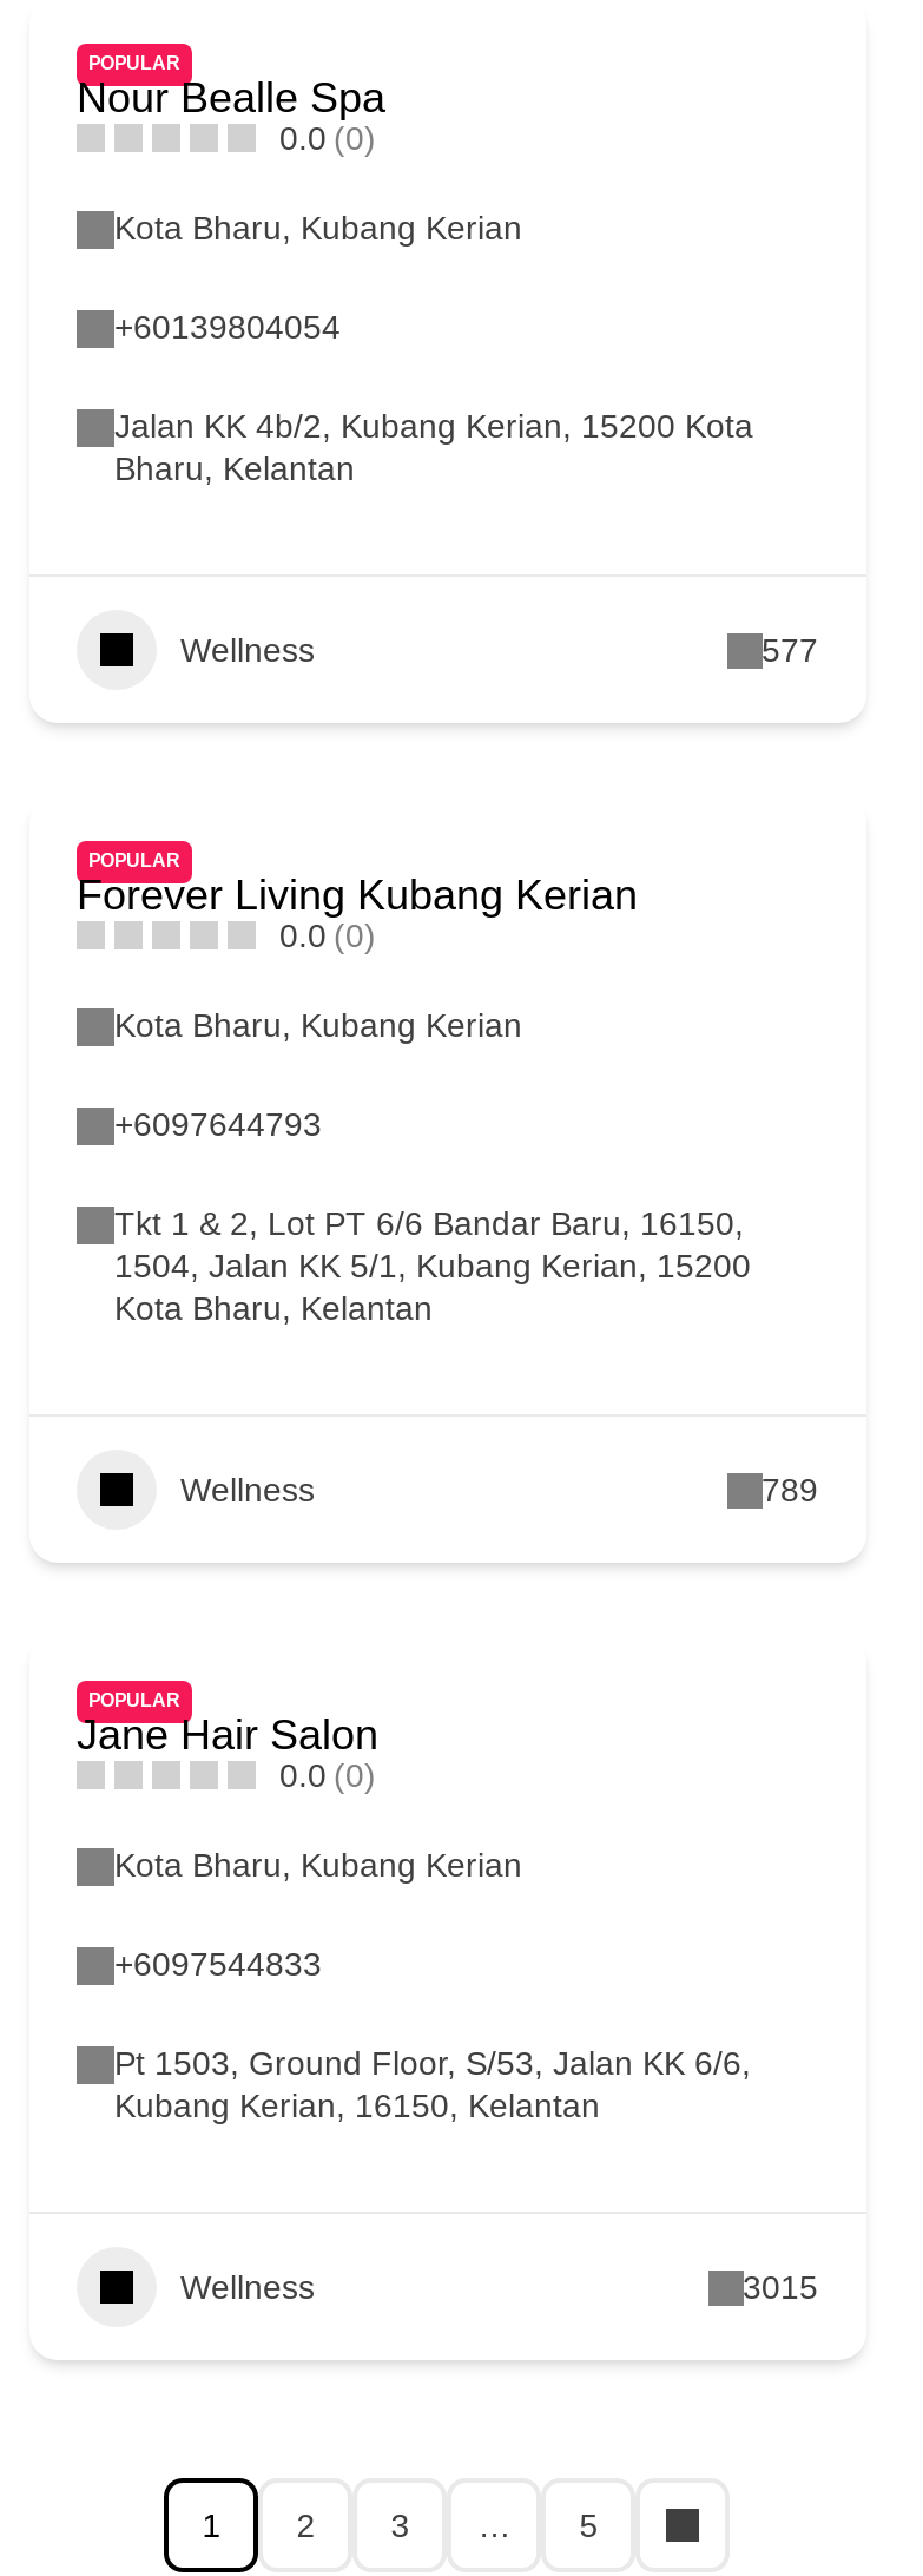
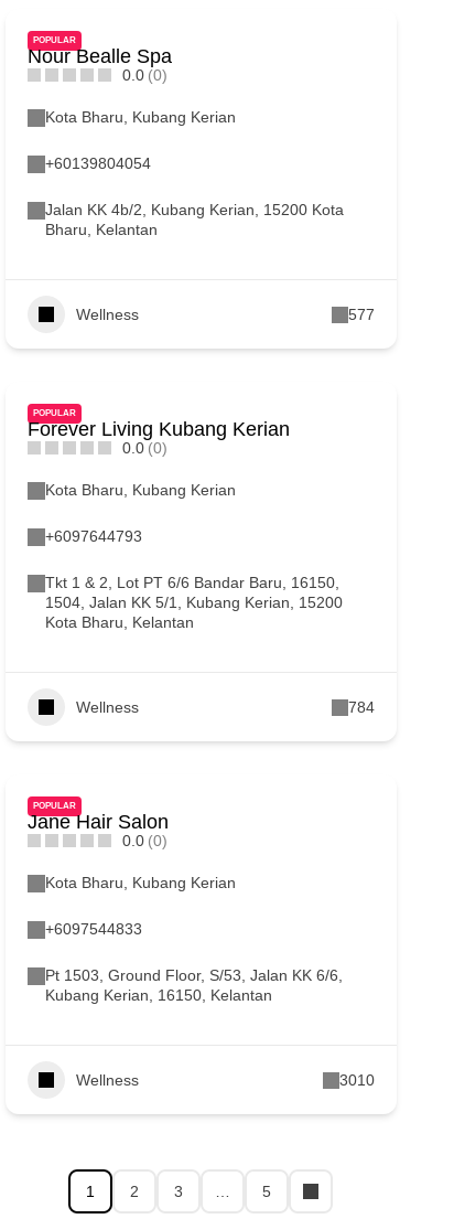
- 789
+ 784

- 3015
+ 3010
